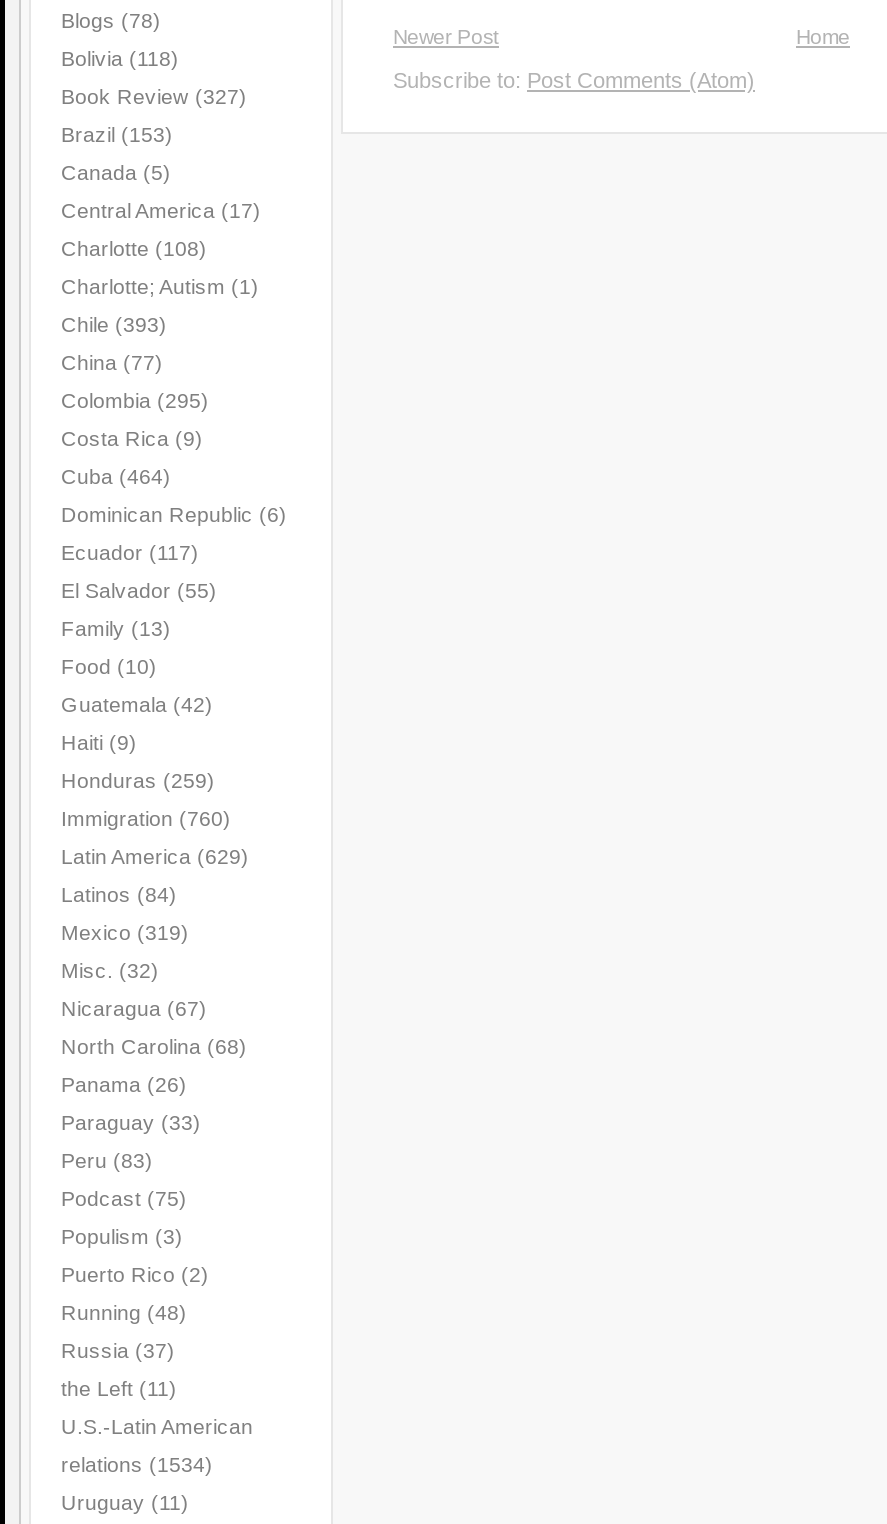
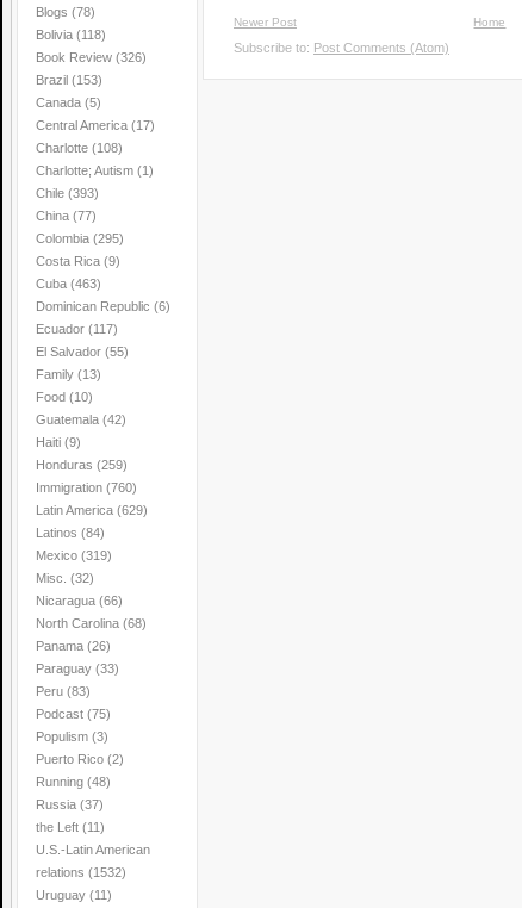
- Book Review (327)
+ Book Review (326)

- Cuba (464)
+ Cuba (463)

- Nicaragua (67)
+ Nicaragua (66)

- relations (1534)
+ relations (1532)
